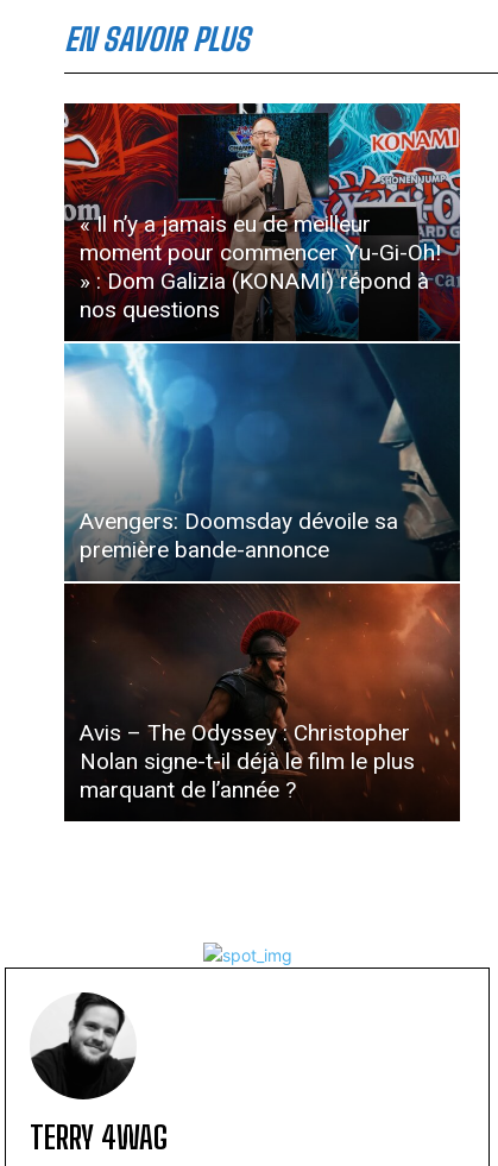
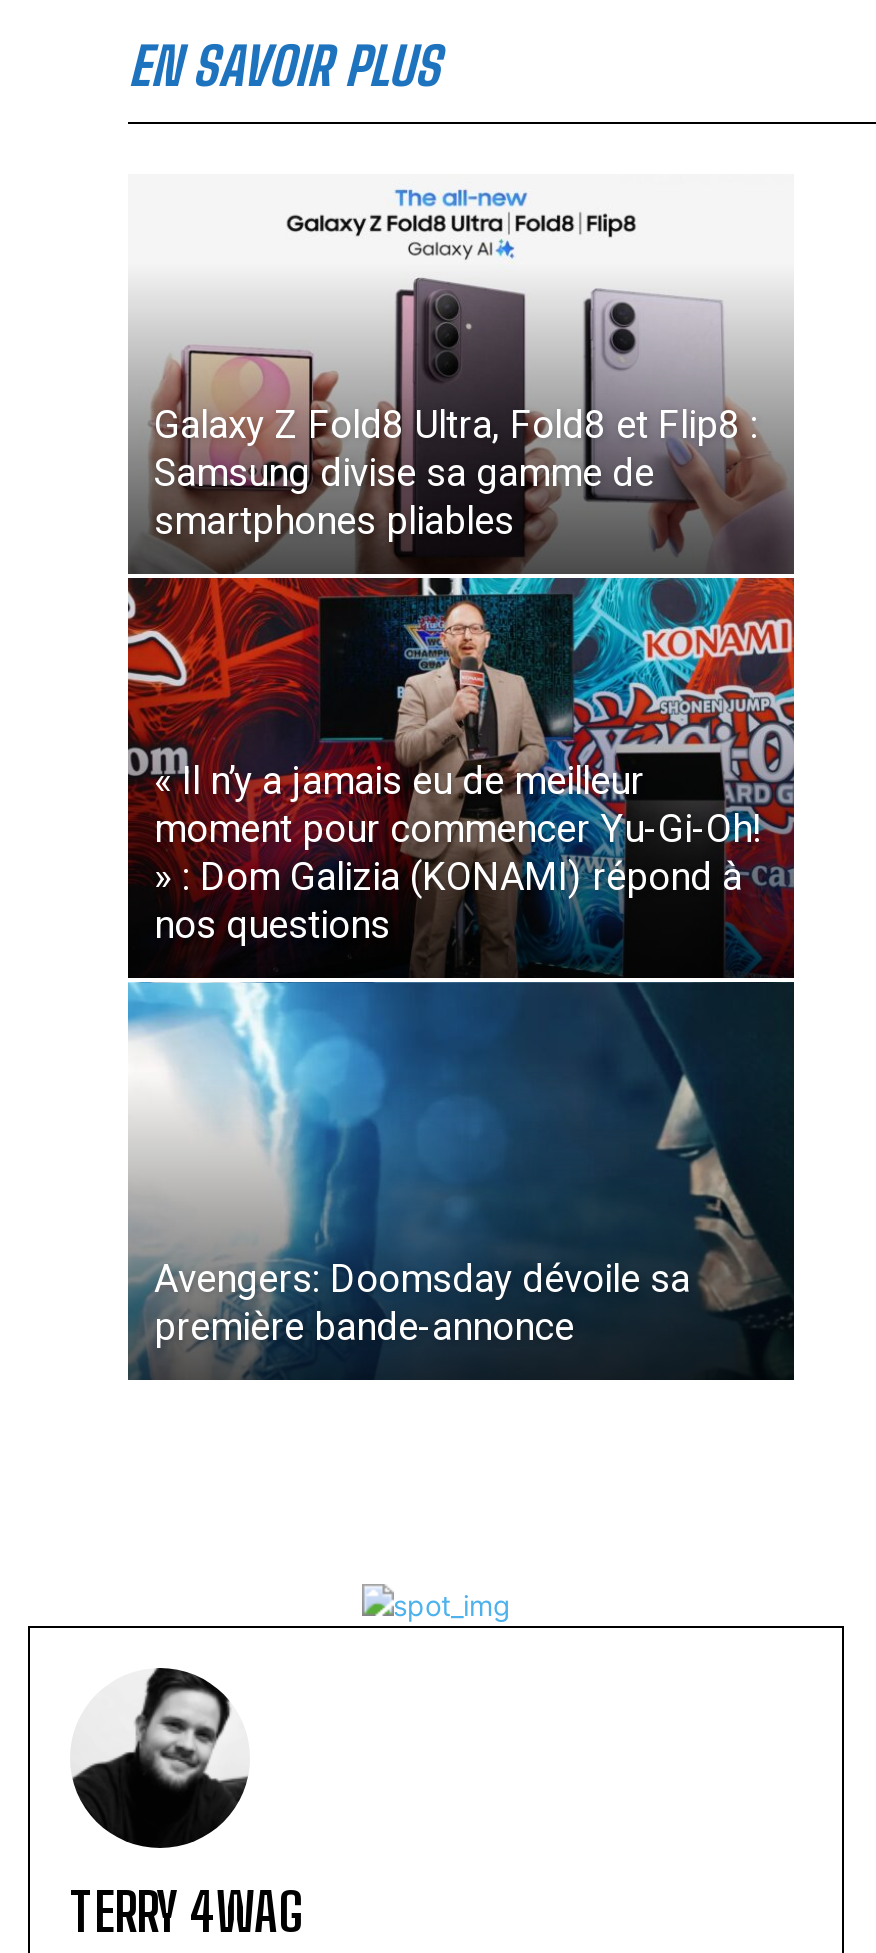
+ [image]
+ Galaxy Z Fold8 Ultra, Fold8 et Flip8 :
+ Samsung divise sa gamme de
+ smartphones pliables

+ [image]

moved down: [image] | « Il n’y a jamais eu de meilleur | moment pour commencer Yu-Gi-Oh! | » : Dom Galizia (KONAMI) répond à | nos questions | Avengers: Doomsday dévoile sa | première bande-annonce

- [image]
- Avis – The Odyssey : Christopher
- Nolan signe-t-il déjà le film le plus
- marquant de l’année ?
